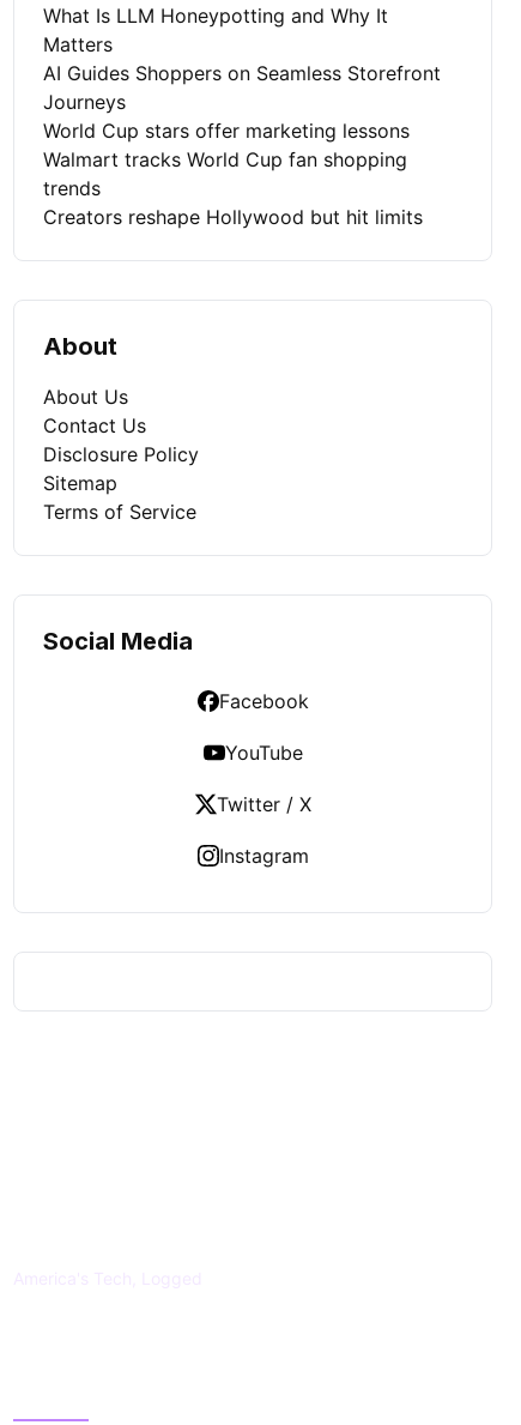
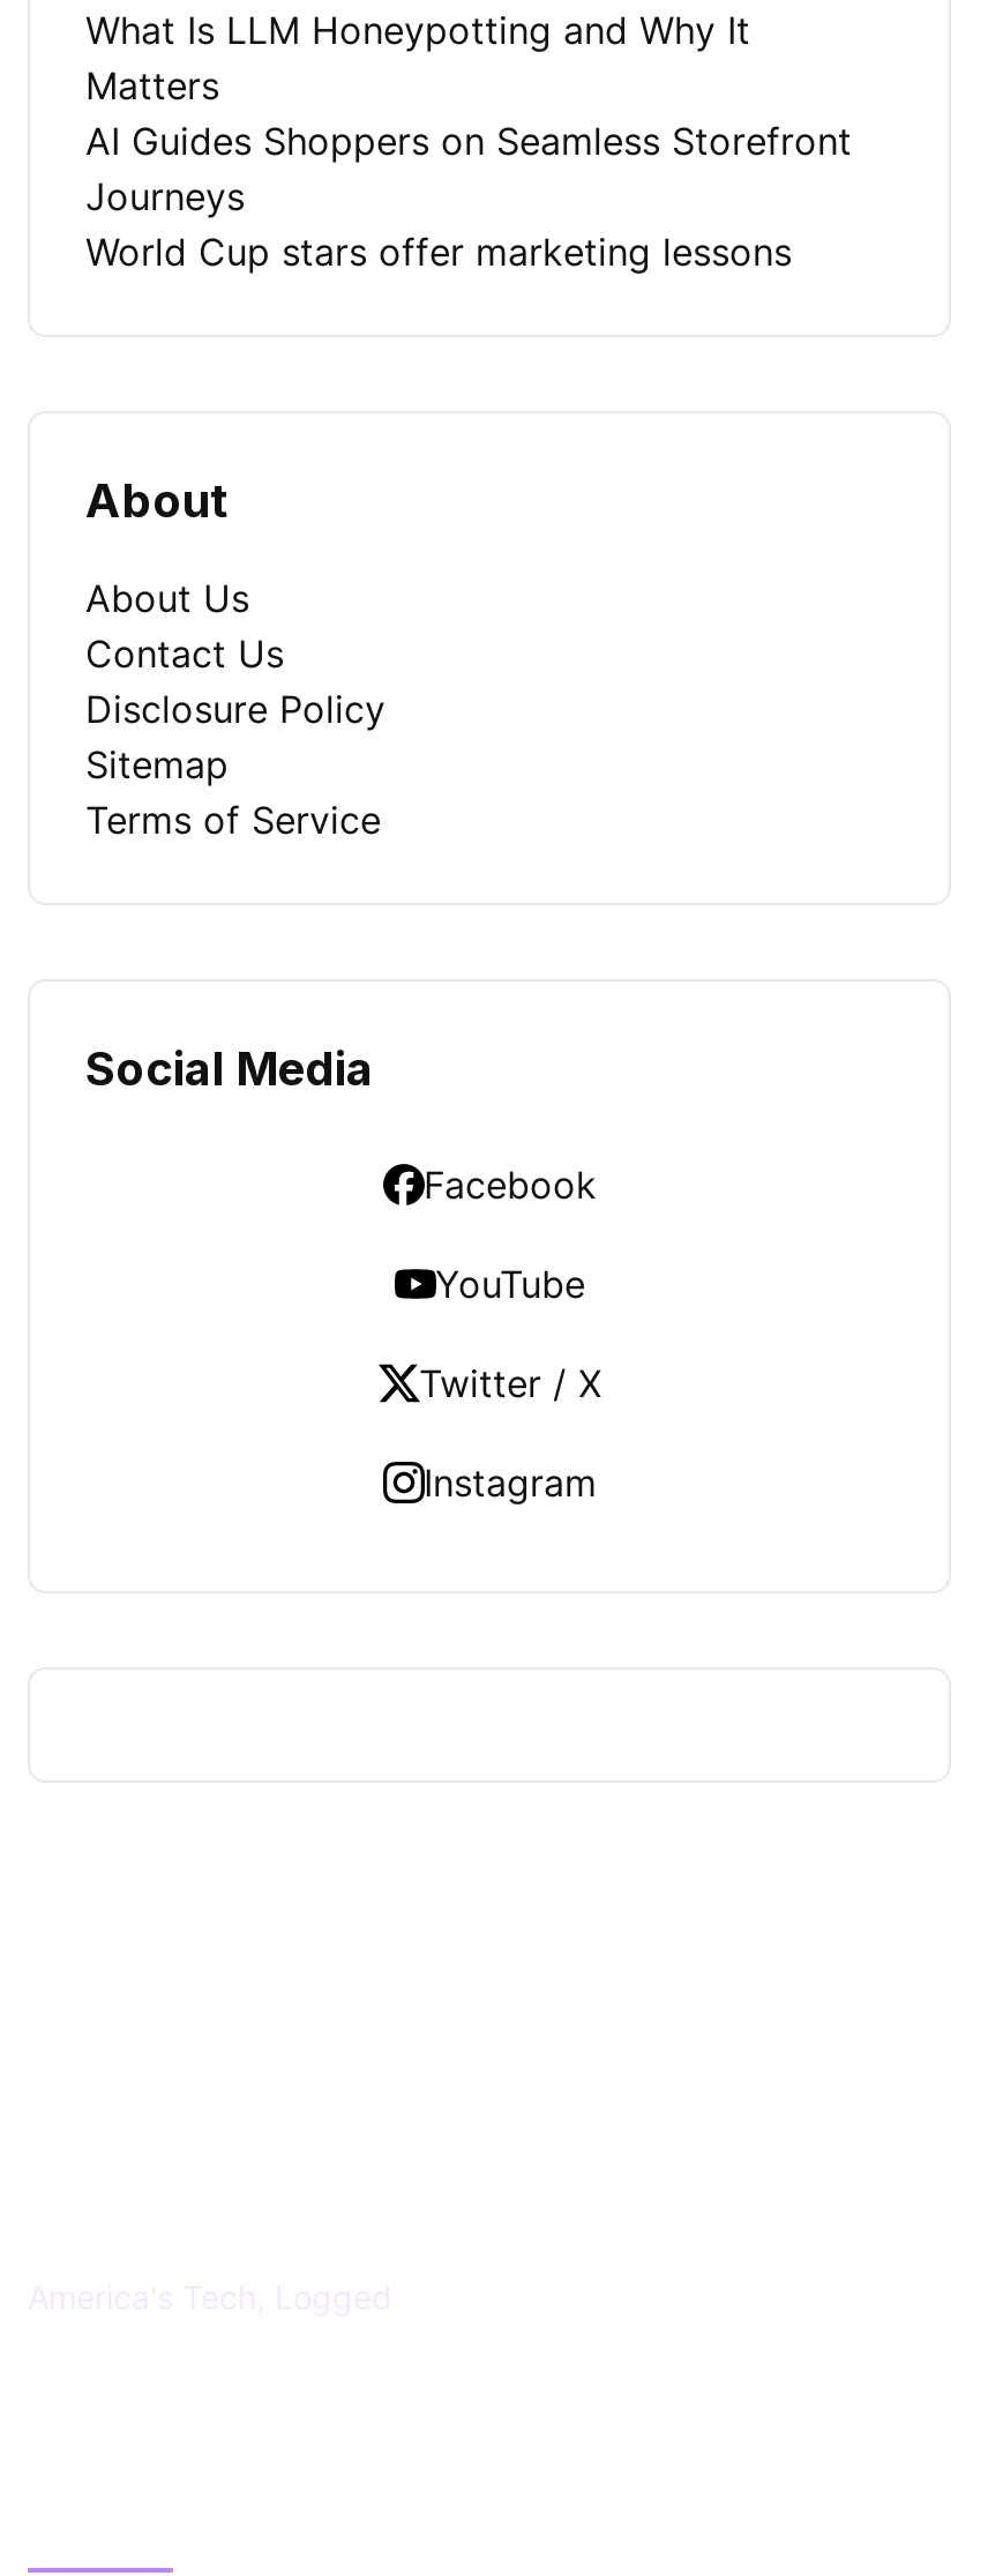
- Walmart tracks World Cup fan shopping
- trends
- Creators reshape Hollywood but hit limits
